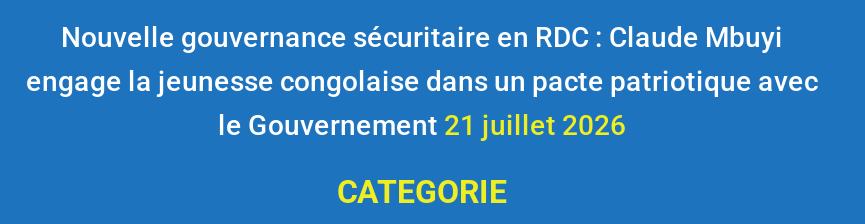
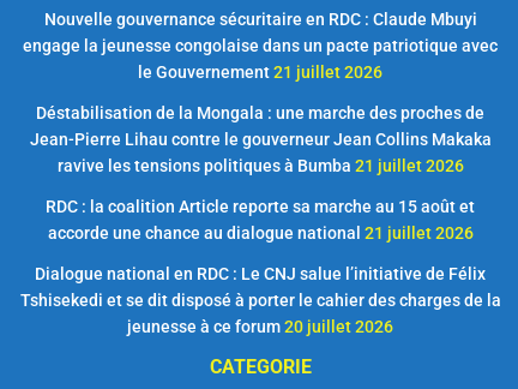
+ Déstabilisation de la Mongala : une marche des proches de
+ Jean-Pierre Lihau contre le gouverneur Jean Collins Makaka
+ ravive les tensions politiques à Bumba 21 juillet 2026
+ RDC : la coalition Article reporte sa marche au 15 août et
+ accorde une chance au dialogue national 21 juillet 2026
+ Dialogue national en RDC : Le CNJ salue l’initiative de Félix
+ Tshisekedi et se dit disposé à porter le cahier des charges de la
+ jeunesse à ce forum 20 juillet 2026
